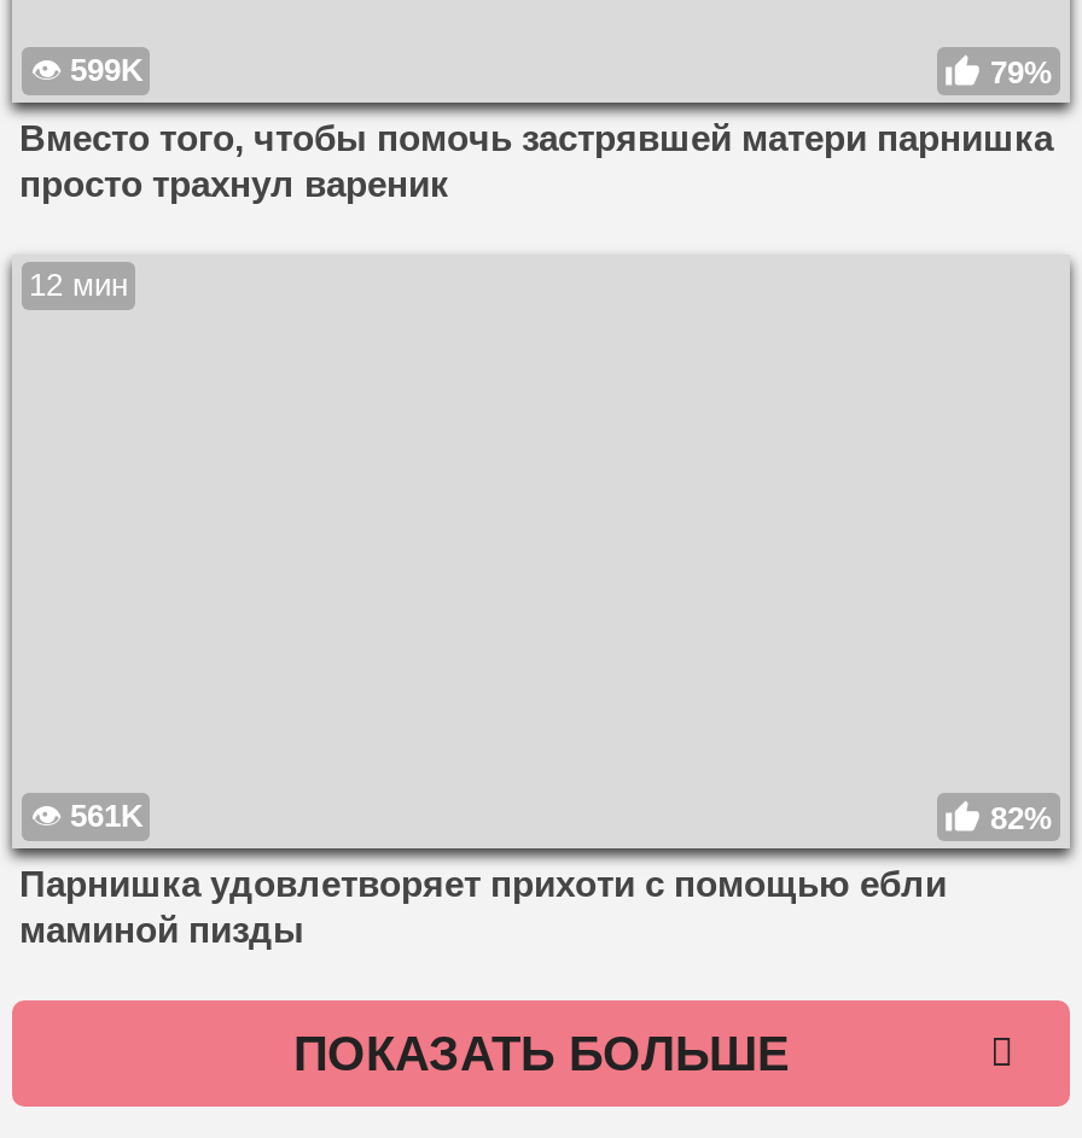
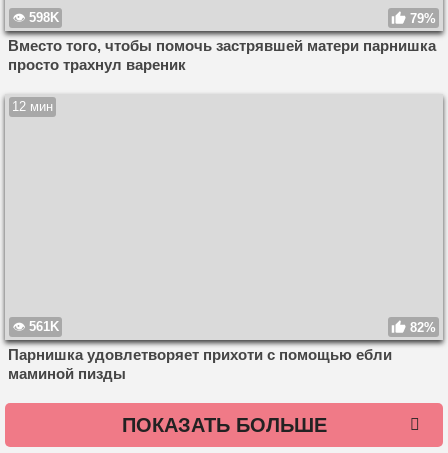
- 599K
+ 598K
